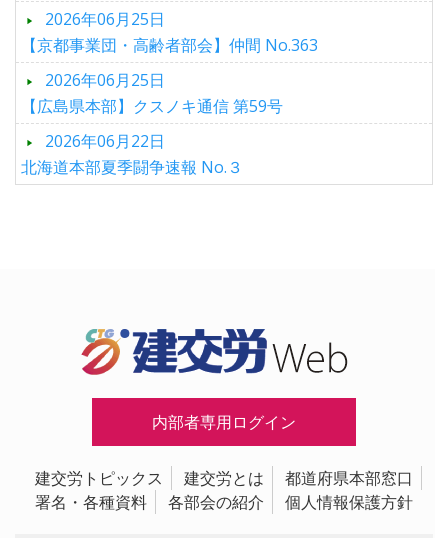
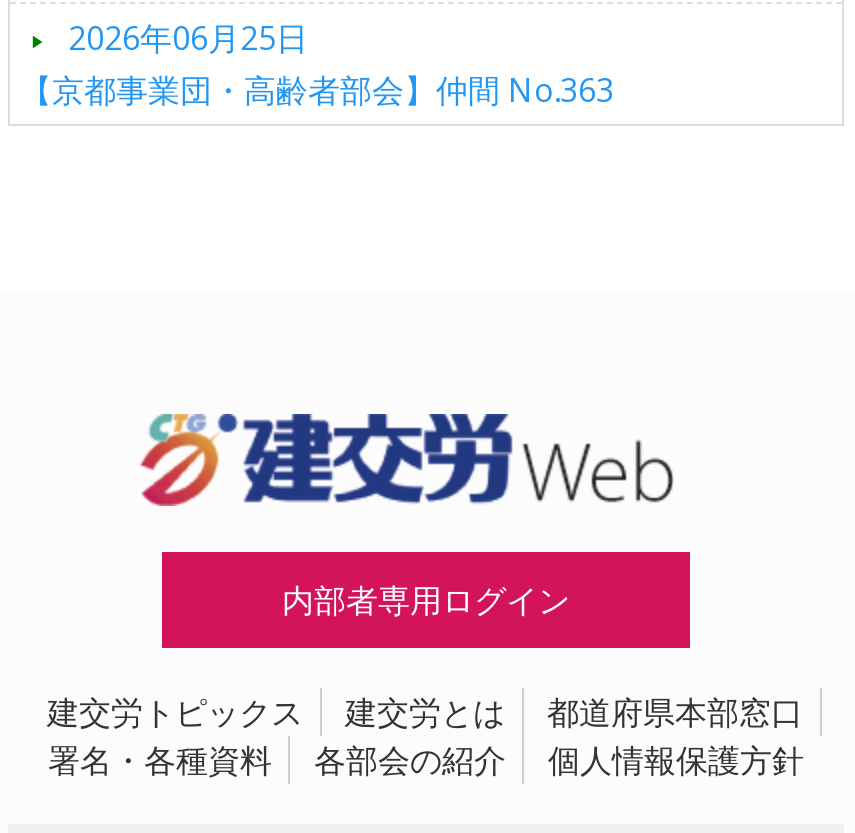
- 2026年06月25日
- 【広島県本部】クスノキ通信 第59号
- 2026年06月22日
- 北海道本部夏季闘争速報 No.３
